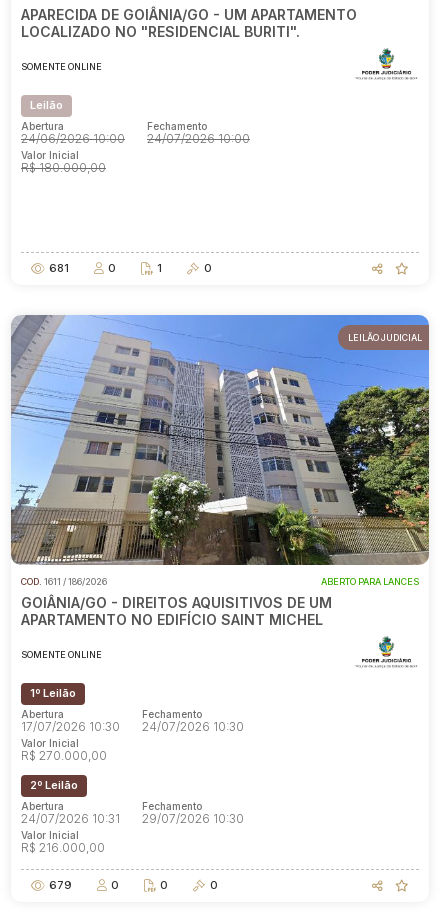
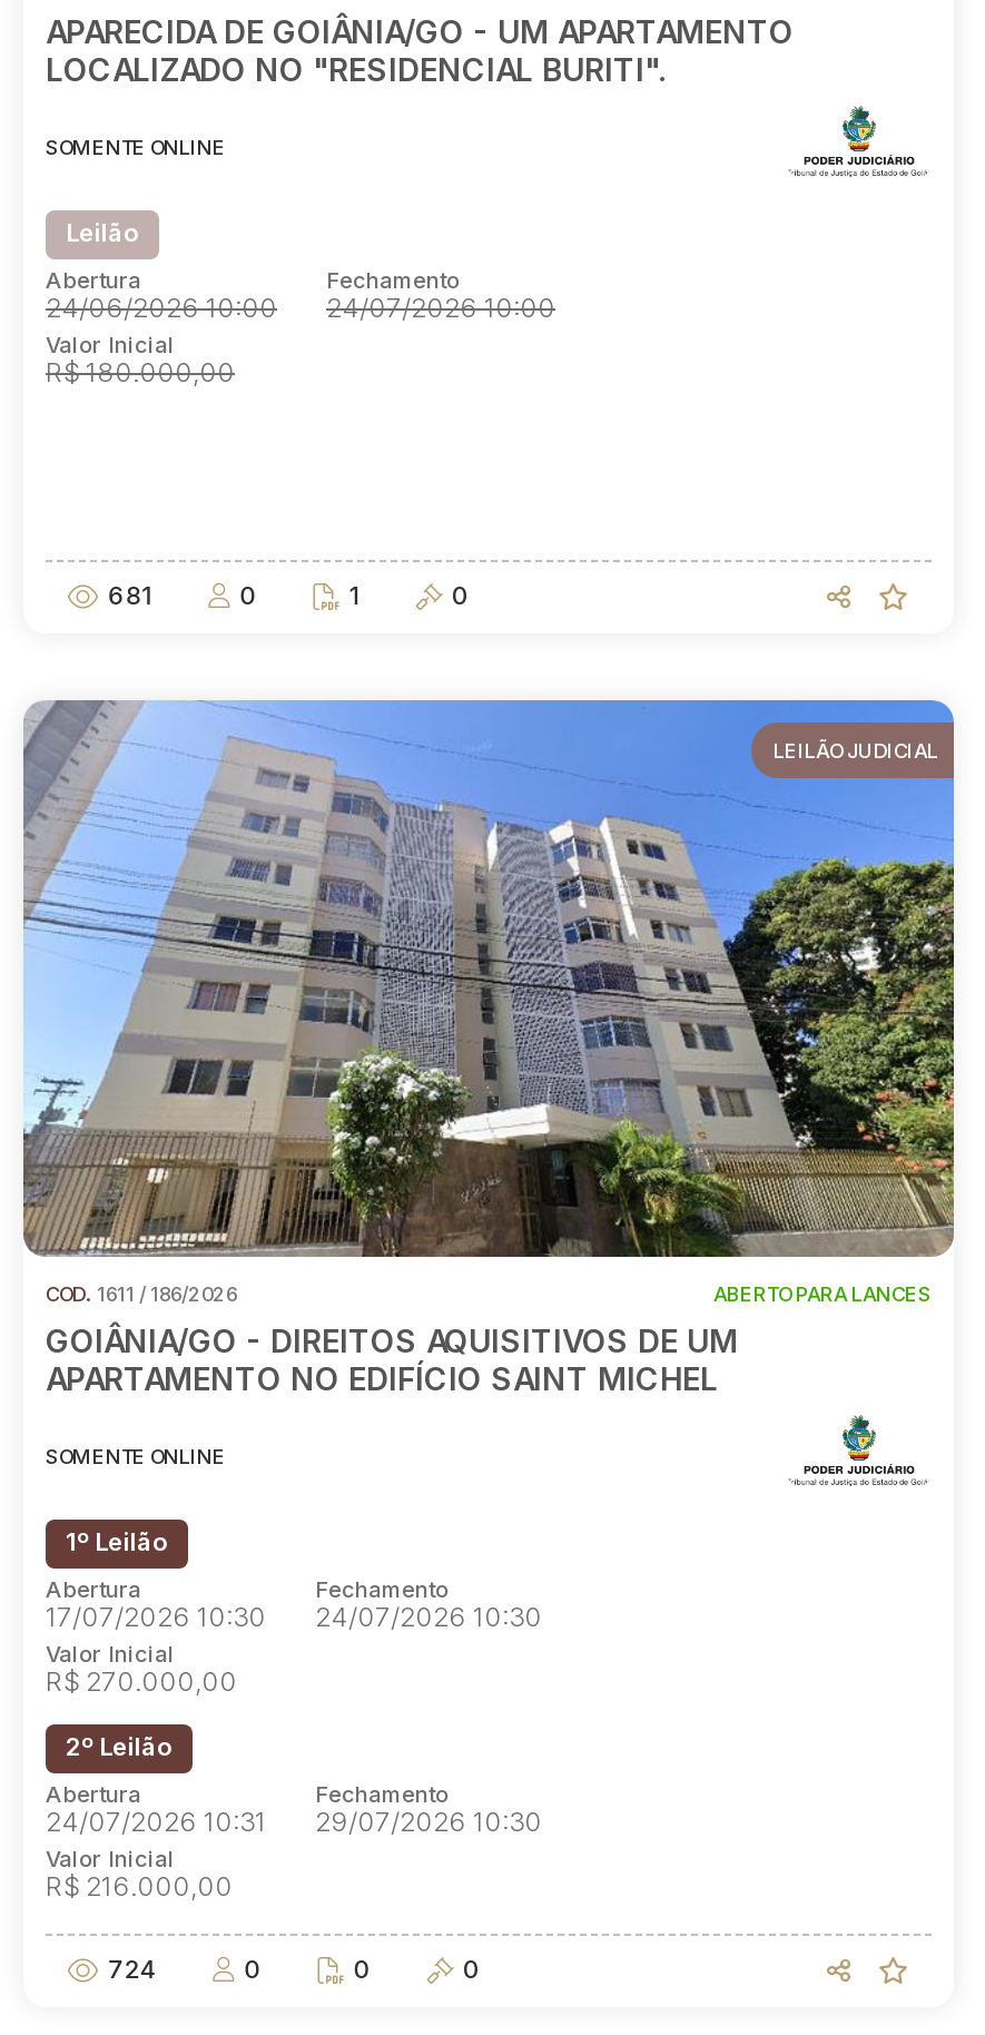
- 679
+ 724
